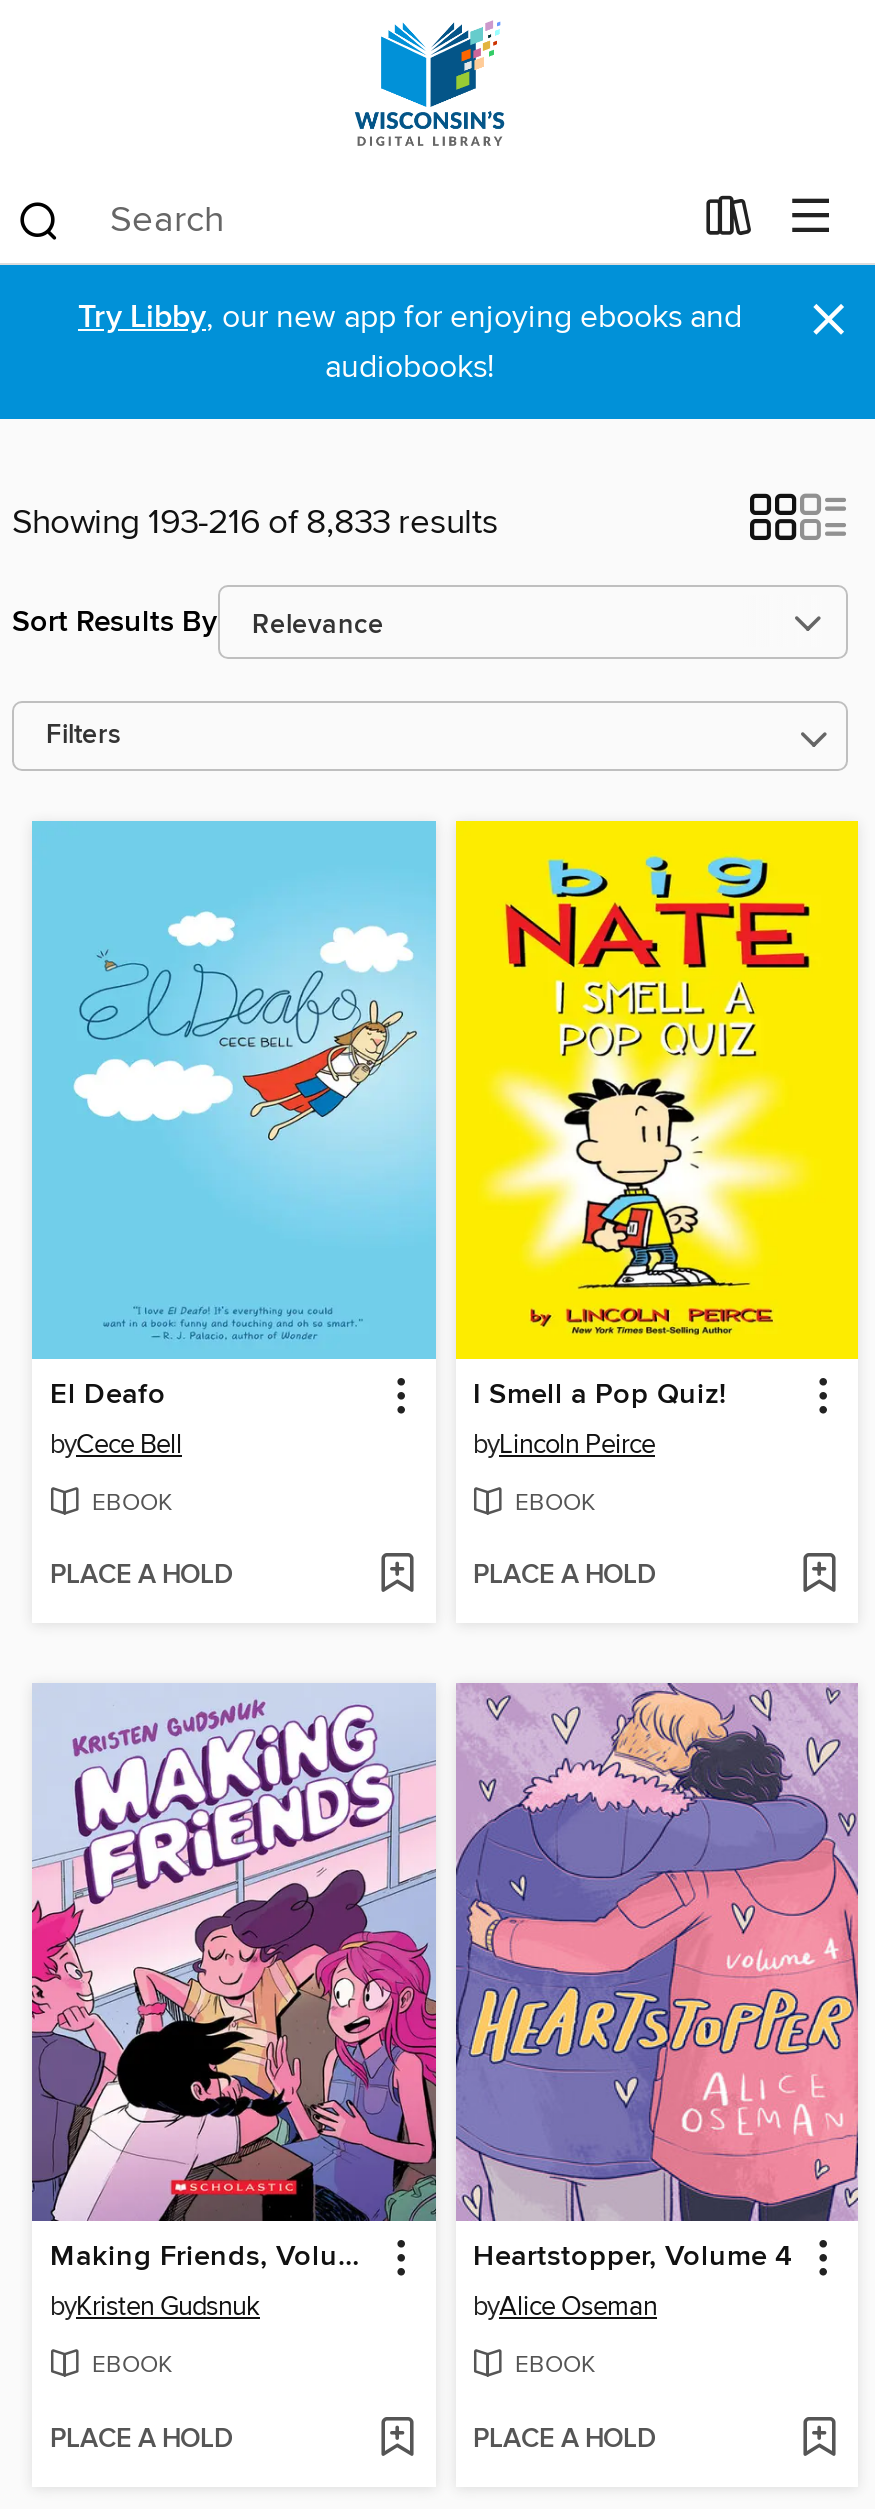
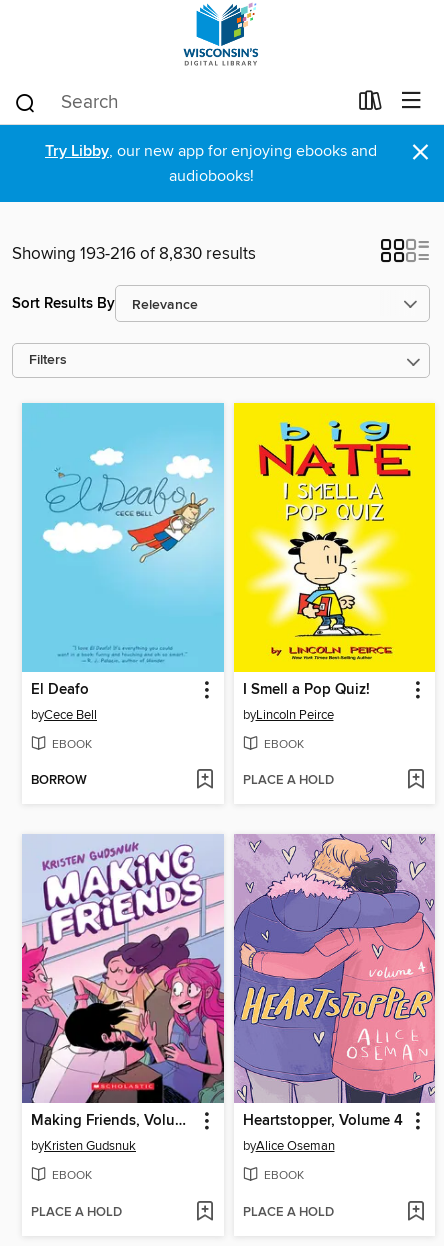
- Showing 193-216 of 8,833 results
+ Showing 193-216 of 8,830 results

- PLACE A HOLD
+ BORROW
